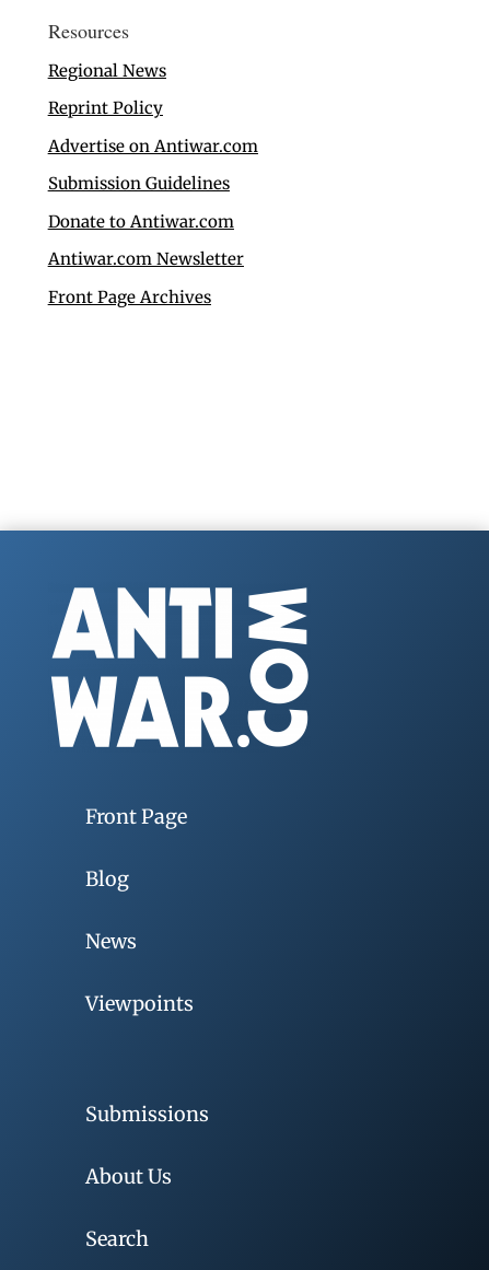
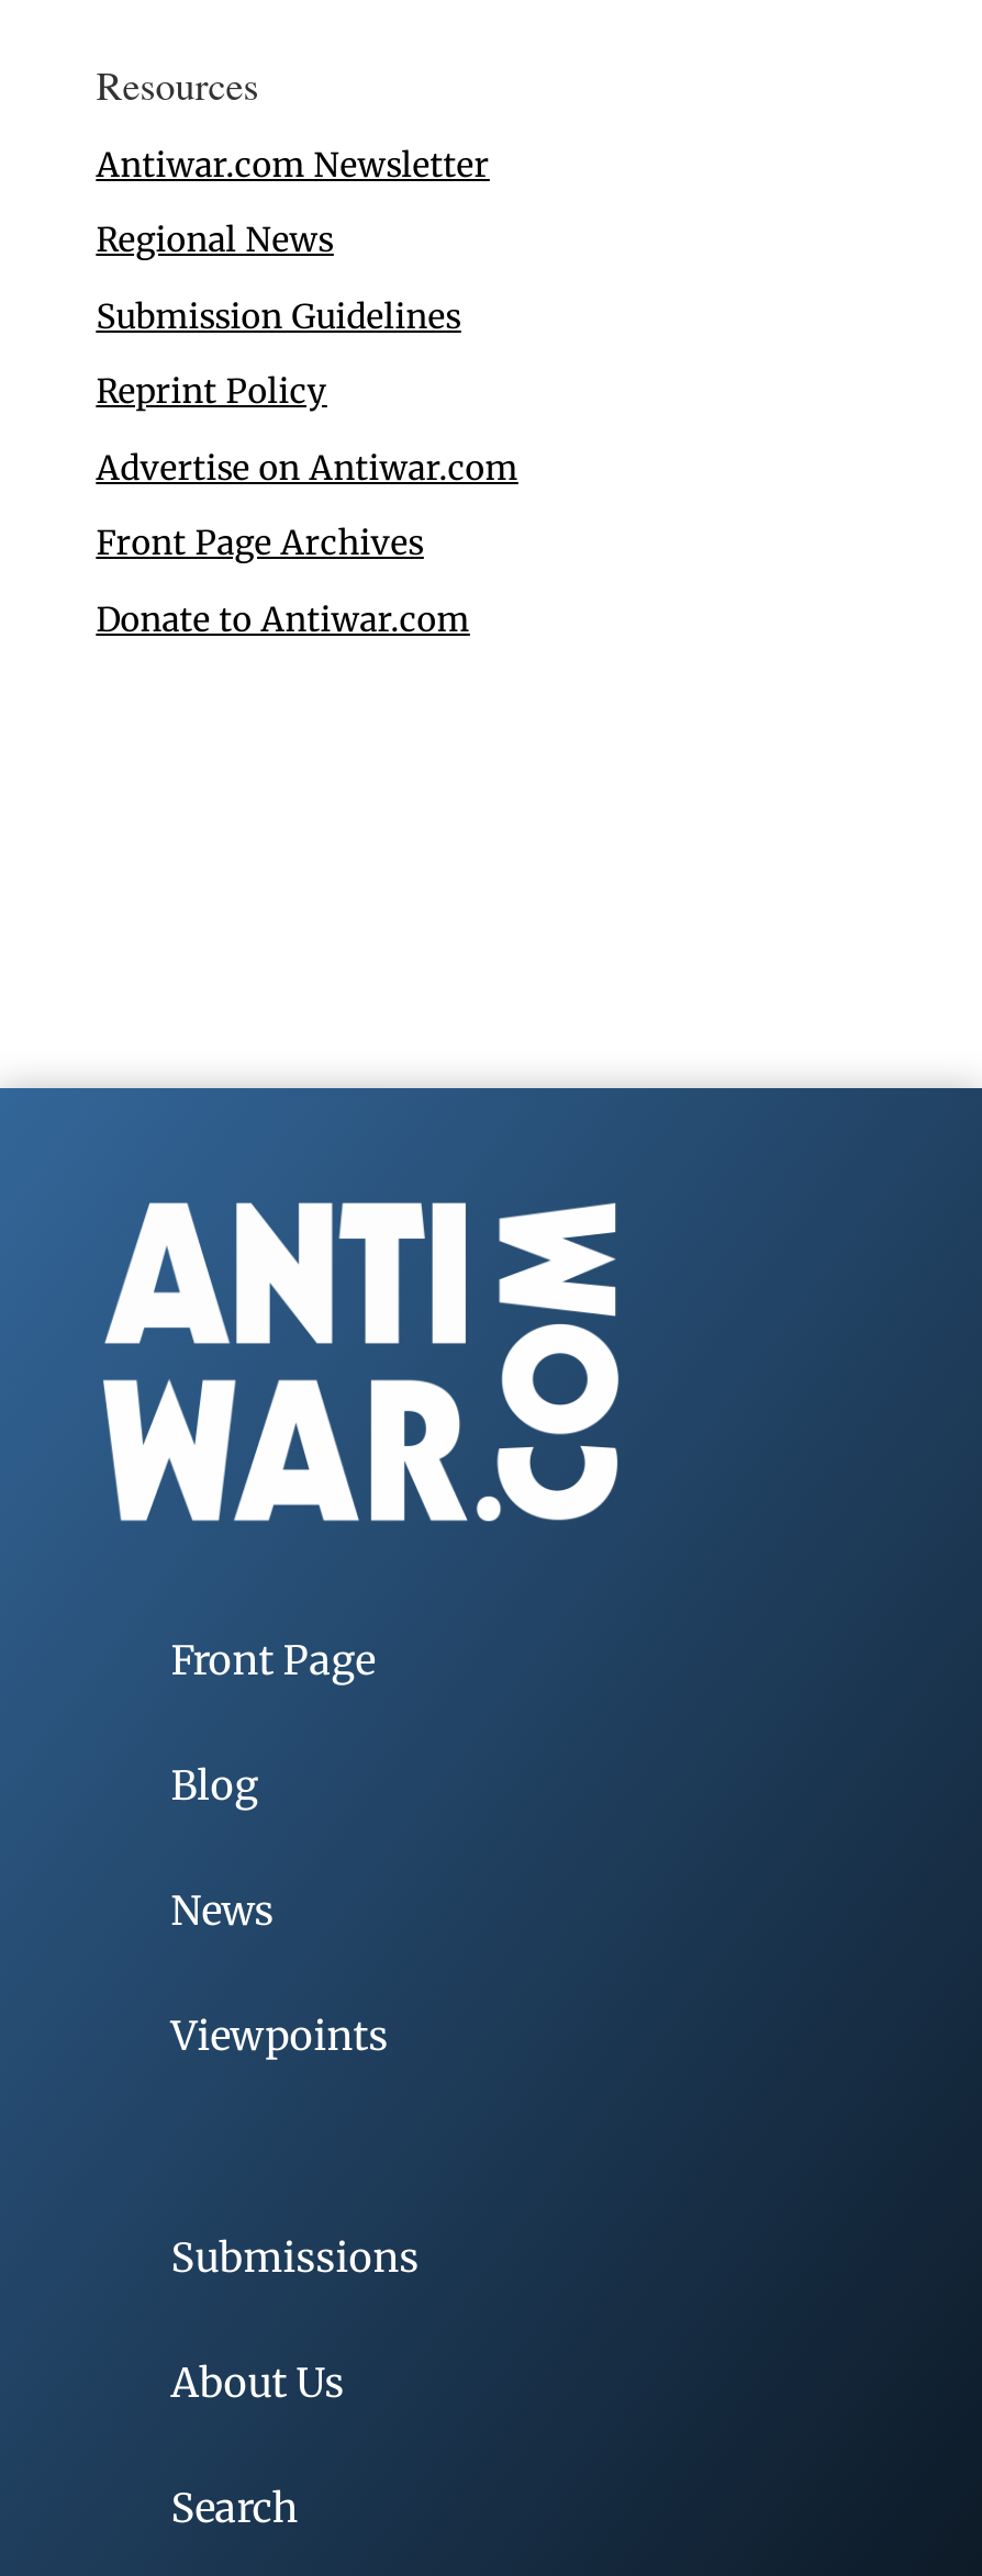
moved down: Regional News

moved down: Reprint Policy | Advertise on Antiwar.com

moved up: Submission Guidelines

moved down: Donate to Antiwar.com

moved up: Antiwar.com Newsletter

moved up: Front Page Archives
